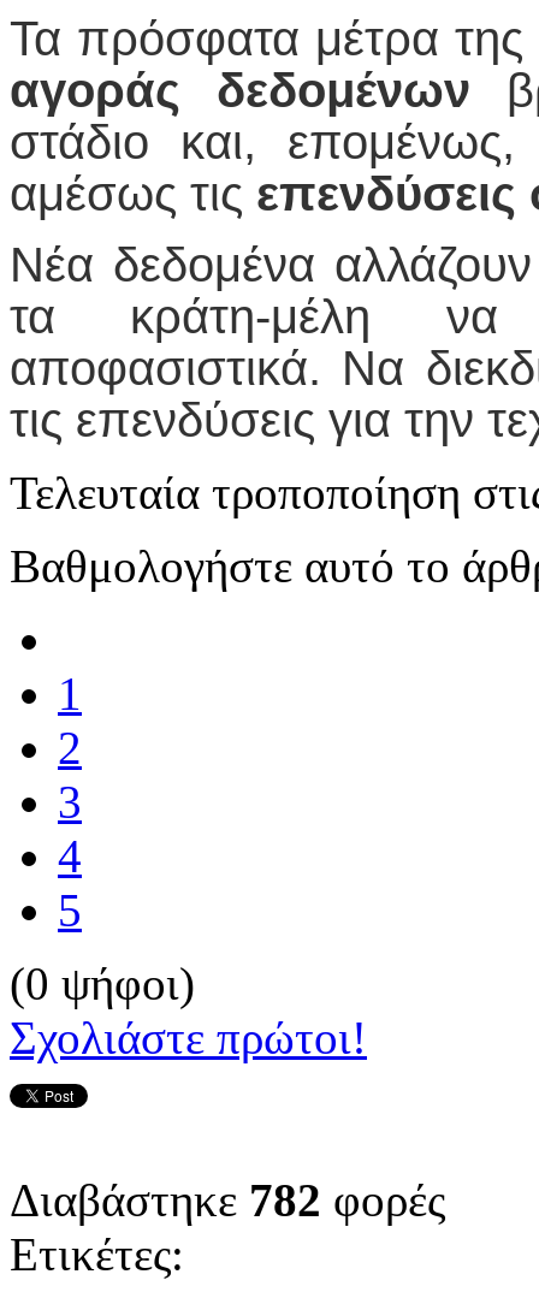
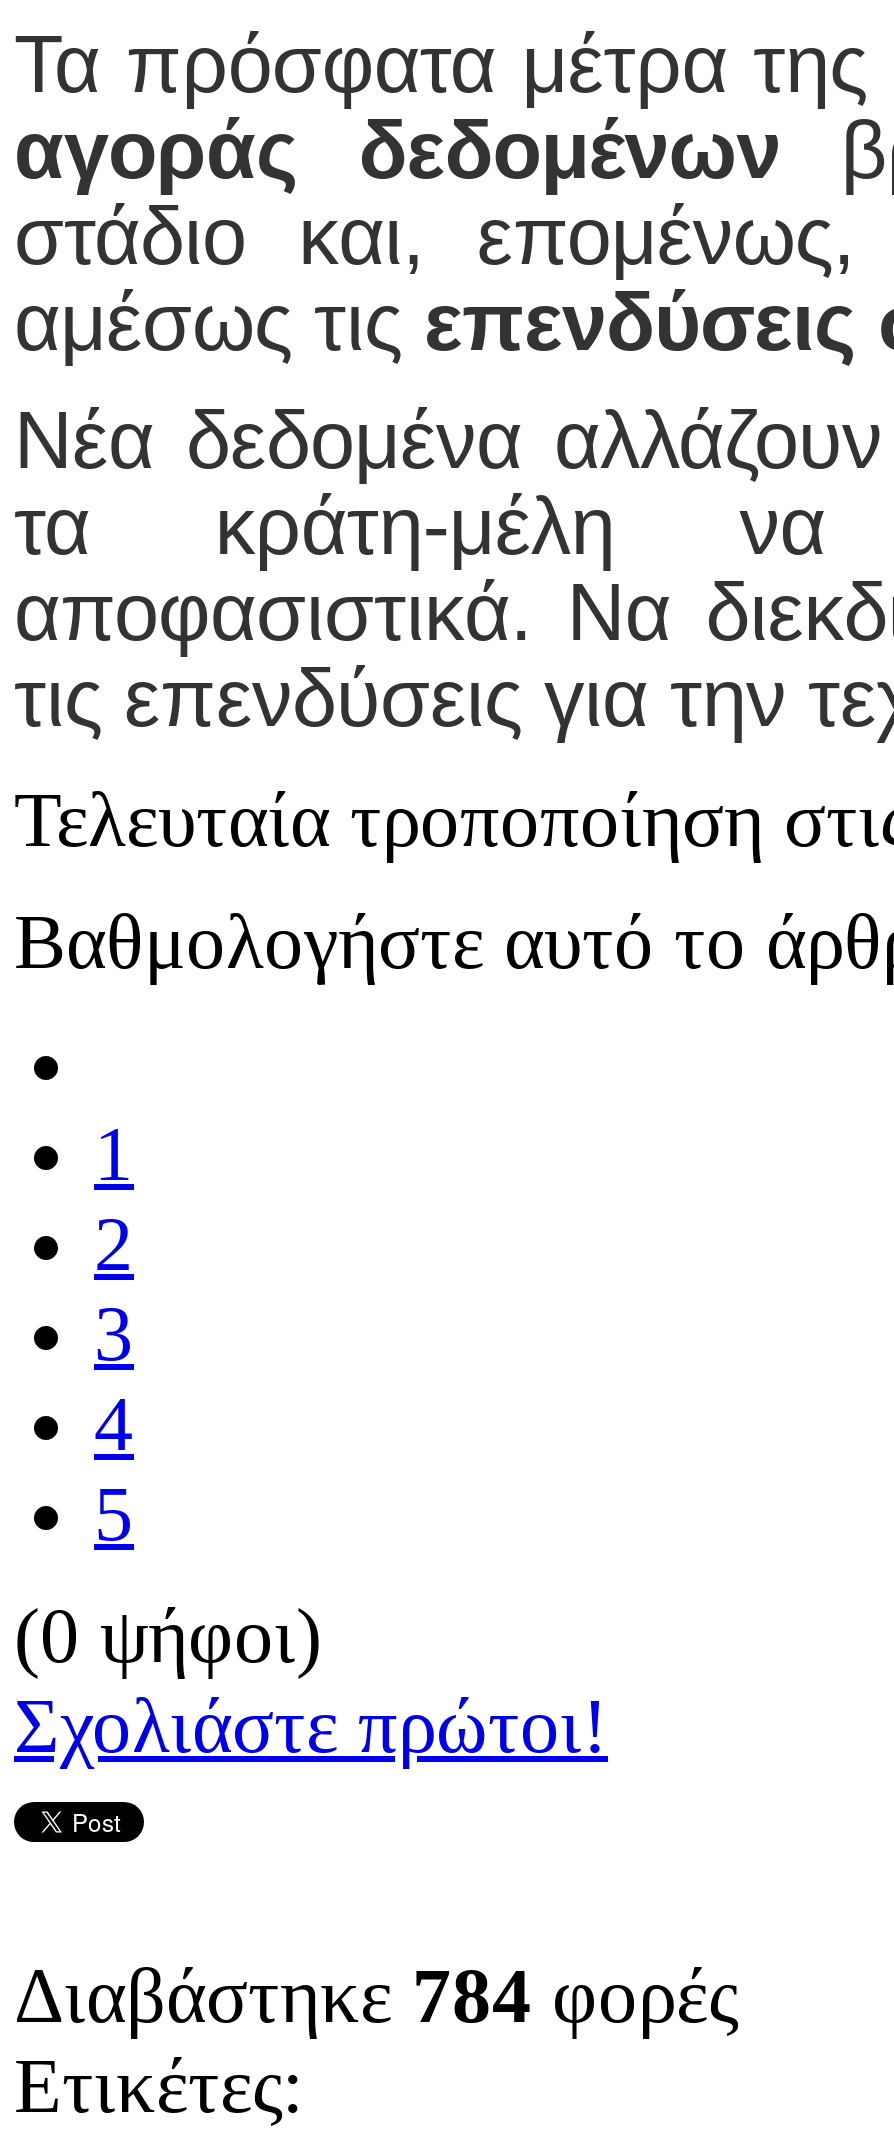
- Διαβάστηκε 782 φορές
+ Διαβάστηκε 784 φορές
